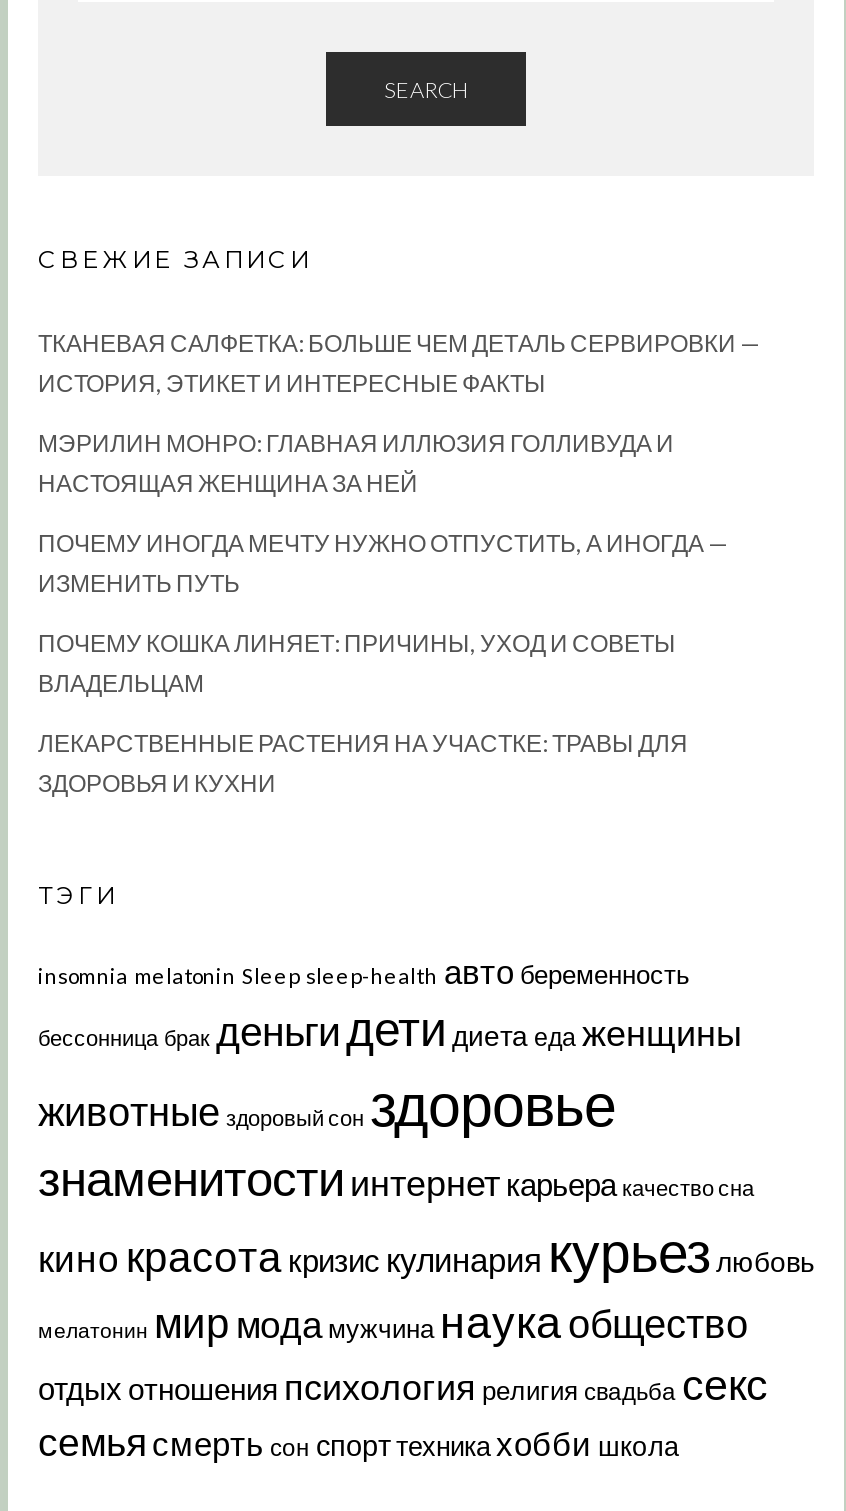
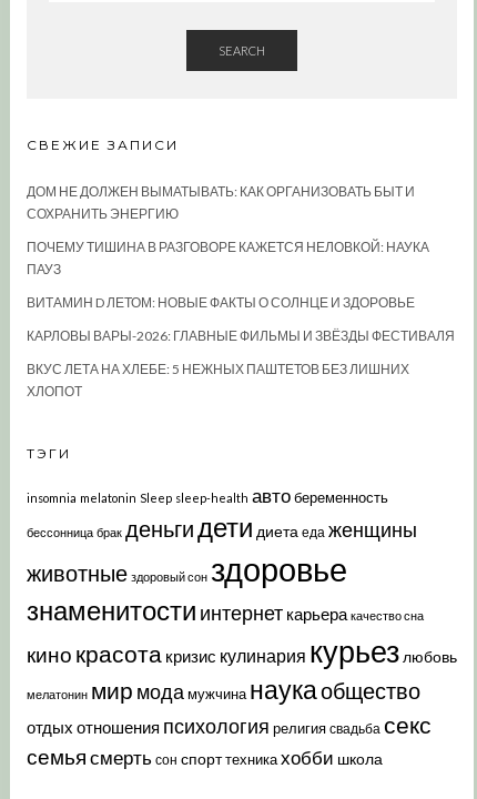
- ТКАНЕВАЯ САЛФЕТКА: БОЛЬШЕ ЧЕМ ДЕТАЛЬ СЕРВИРОВКИ —
- ИСТОРИЯ, ЭТИКЕТ И ИНТЕРЕСНЫЕ ФАКТЫ
+ ДОМ НЕ ДОЛЖЕН ВЫМАТЫВАТЬ: КАК ОРГАНИЗОВАТЬ БЫТ И
+ СОХРАНИТЬ ЭНЕРГИЮ

- МЭРИЛИН МОНРО: ГЛАВНАЯ ИЛЛЮЗИЯ ГОЛЛИВУДА И
- НАСТОЯЩАЯ ЖЕНЩИНА ЗА НЕЙ
+ ПОЧЕМУ ТИШИНА В РАЗГОВОРЕ КАЖЕТСЯ НЕЛОВКОЙ: НАУКА
+ ПАУЗ

- ПОЧЕМУ ИНОГДА МЕЧТУ НУЖНО ОТПУСТИТЬ, А ИНОГДА —
- ИЗМЕНИТЬ ПУТЬ
+ ВИТАМИН D ЛЕТОМ: НОВЫЕ ФАКТЫ О СОЛНЦЕ И ЗДОРОВЬЕ

- ПОЧЕМУ КОШКА ЛИНЯЕТ: ПРИЧИНЫ, УХОД И СОВЕТЫ
- ВЛАДЕЛЬЦАМ
+ КАРЛОВЫ ВАРЫ-2026: ГЛАВНЫЕ ФИЛЬМЫ И ЗВЁЗДЫ ФЕСТИВАЛЯ

- ЛЕКАРСТВЕННЫЕ РАСТЕНИЯ НА УЧАСТКЕ: ТРАВЫ ДЛЯ
- ЗДОРОВЬЯ И КУХНИ
+ ВКУС ЛЕТА НА ХЛЕБЕ: 5 НЕЖНЫХ ПАШТЕТОВ БЕЗ ЛИШНИХ
+ ХЛОПОТ
